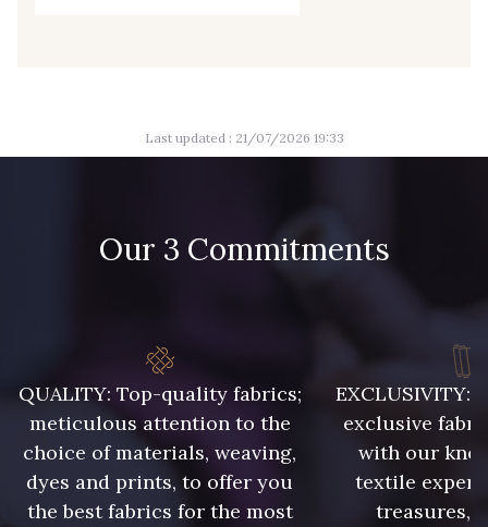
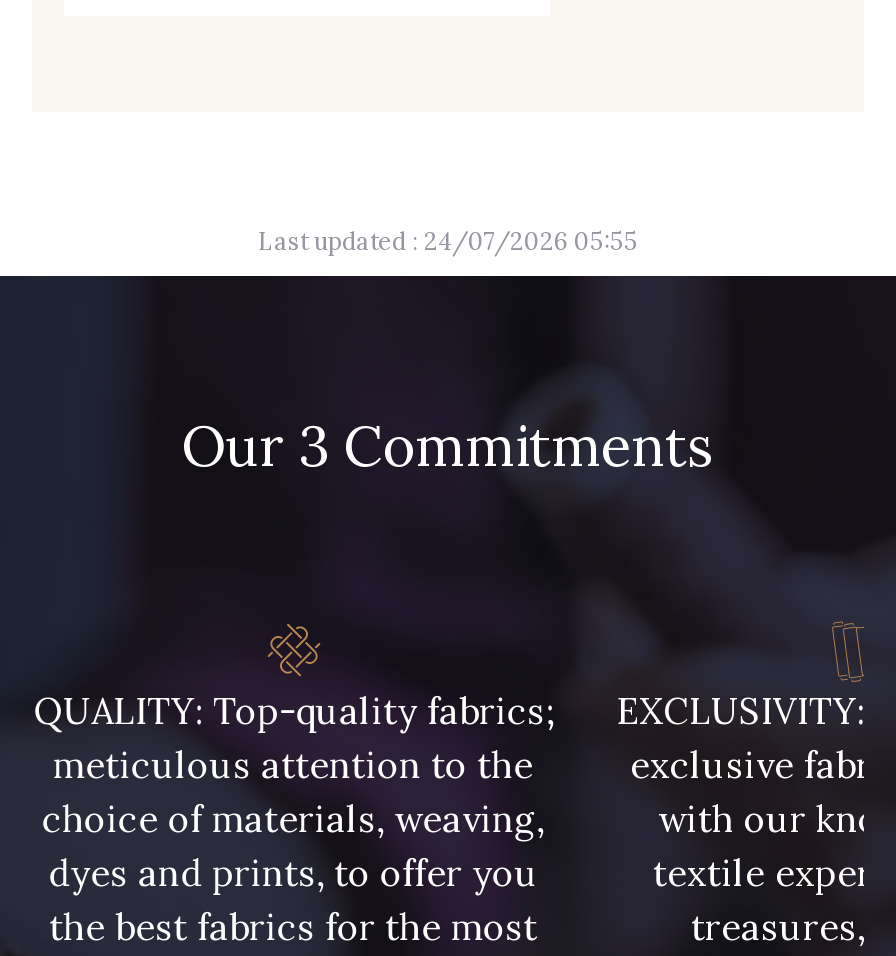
- Last updated : 21/07/2026 19:33
+ Last updated : 24/07/2026 05:55
